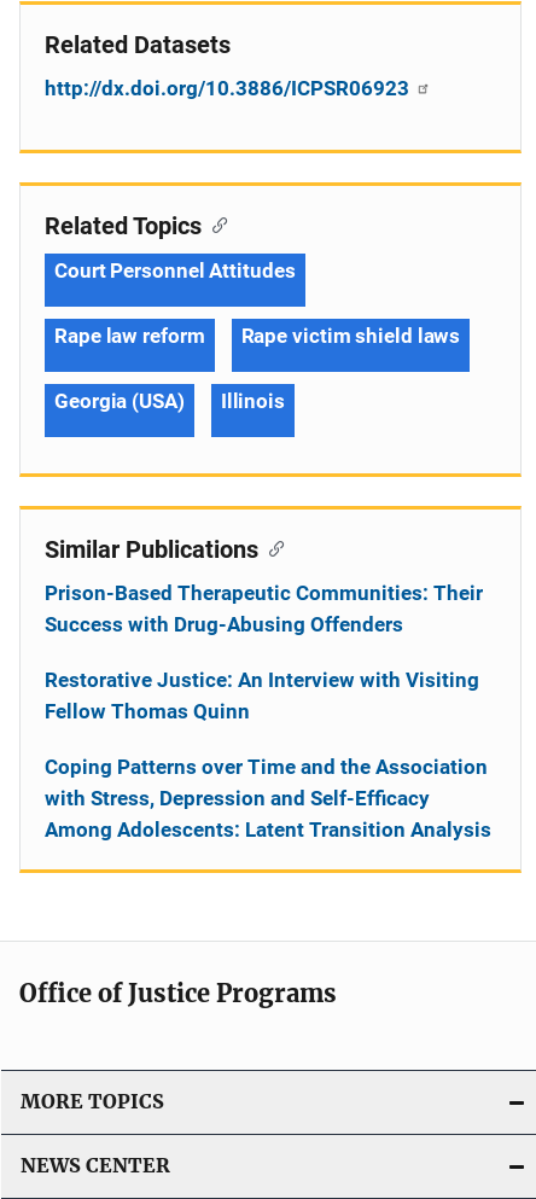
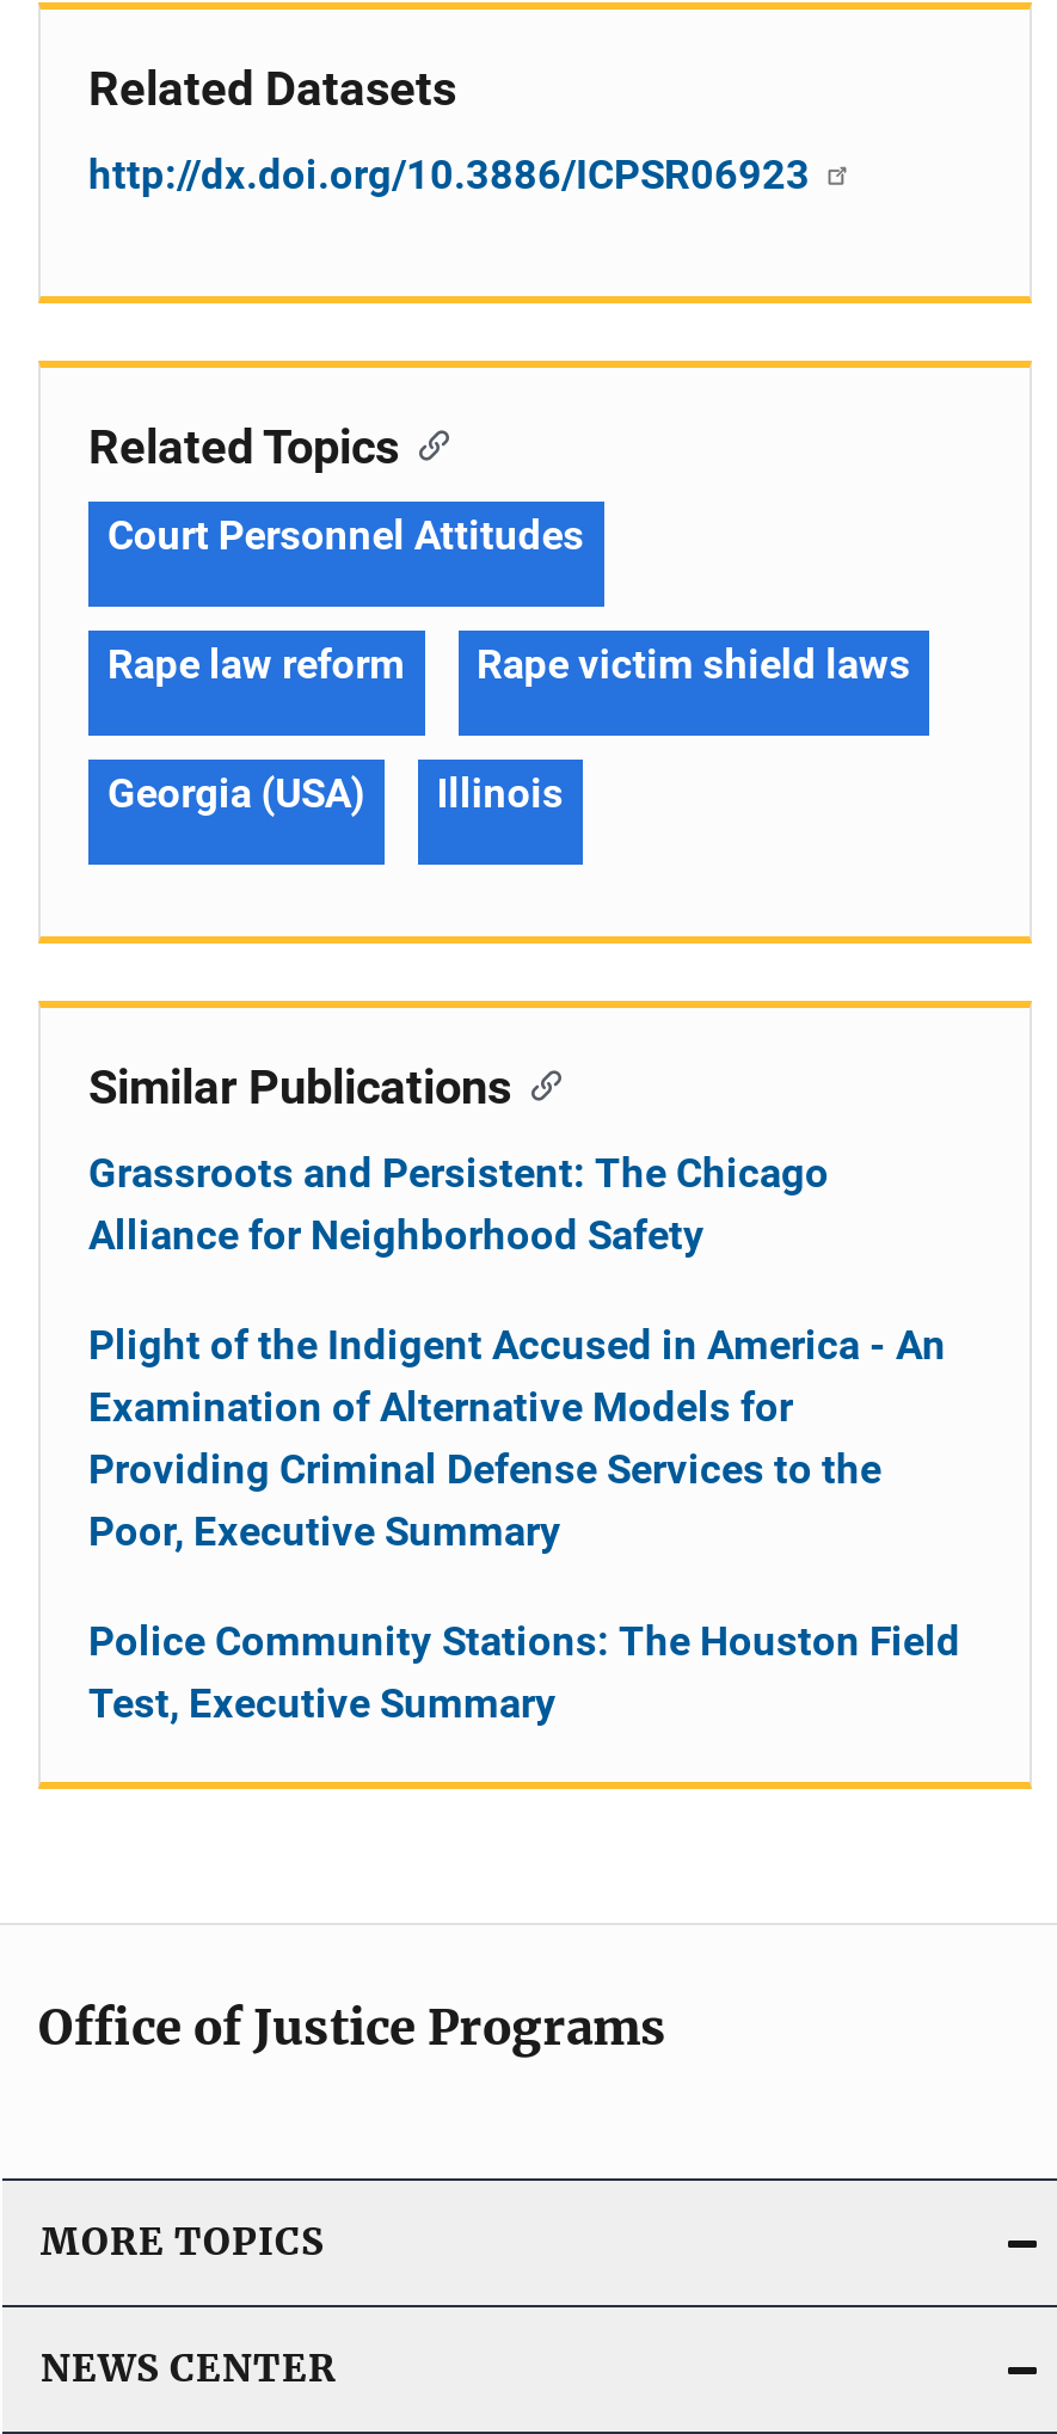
- Prison-Based Therapeutic Communities: Their
- Success with Drug-Abusing Offenders
+ Grassroots and Persistent: The Chicago
+ Alliance for Neighborhood Safety

- Restorative Justice: An Interview with Visiting
- Fellow Thomas Quinn
+ Plight of the Indigent Accused in America - An
+ Examination of Alternative Models for
+ Providing Criminal Defense Services to the
+ Poor, Executive Summary

- Coping Patterns over Time and the Association
- with Stress, Depression and Self-Efficacy
- Among Adolescents: Latent Transition Analysis
+ Police Community Stations: The Houston Field
+ Test, Executive Summary
